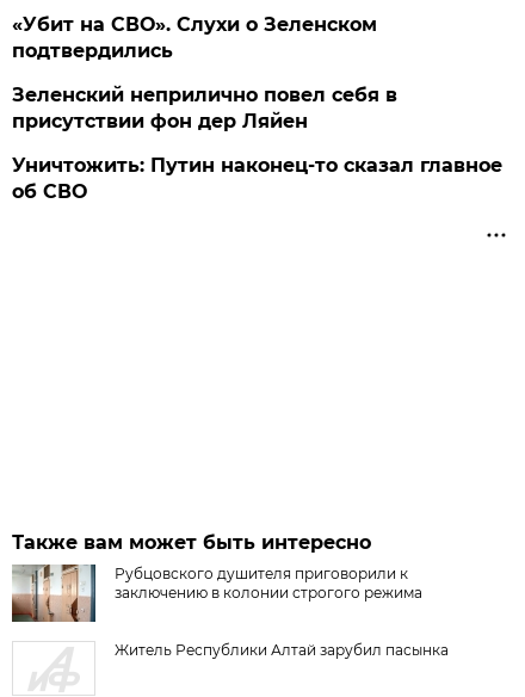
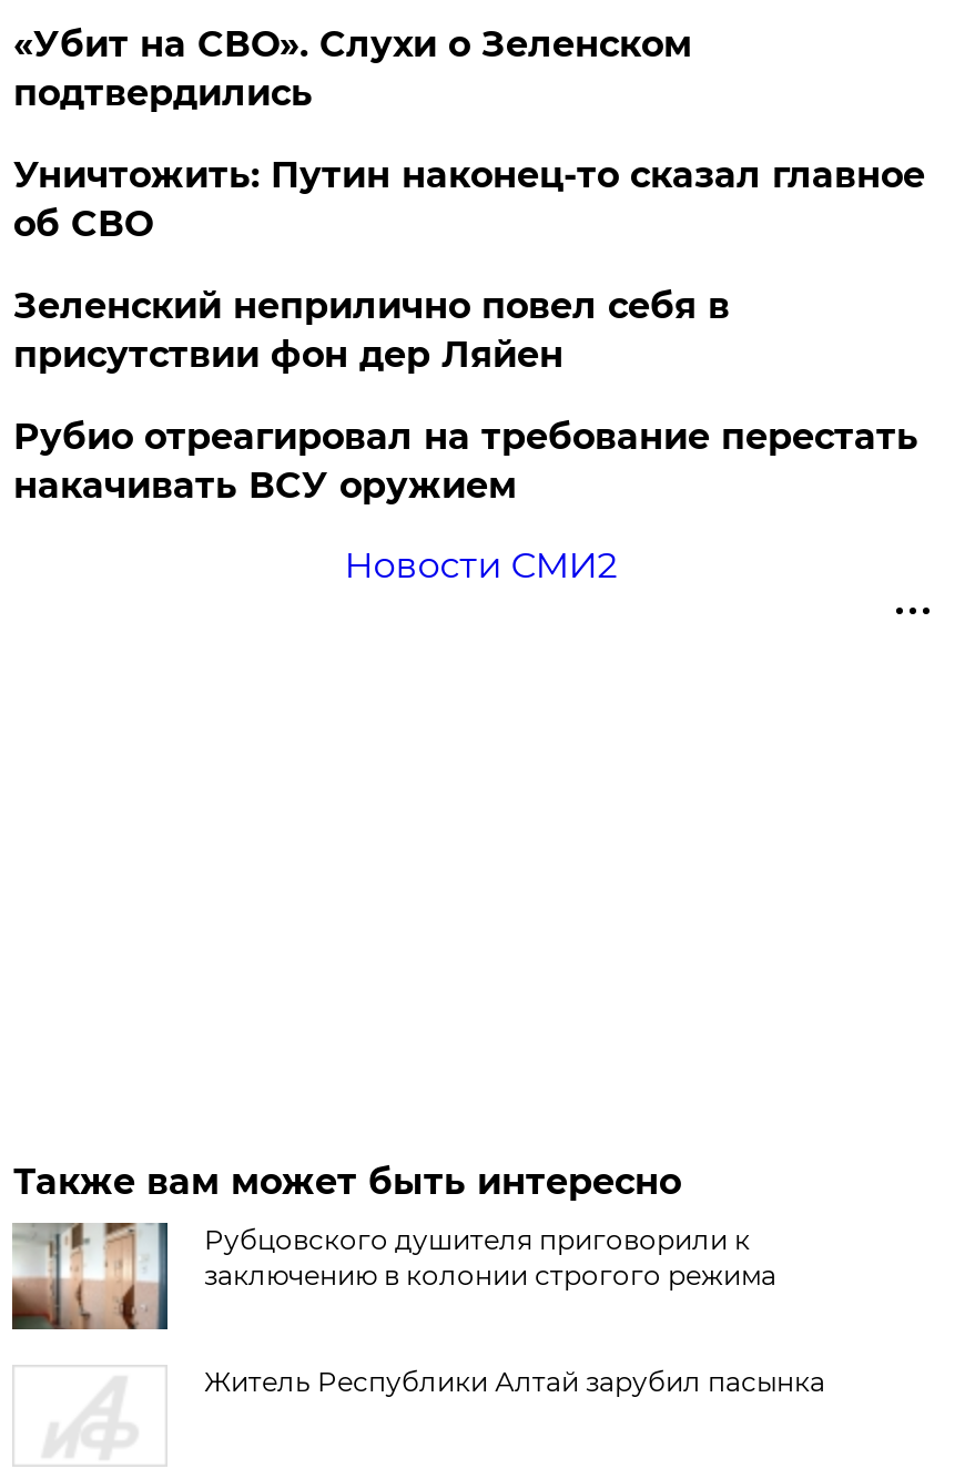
+ Рубио отреагировал на требование перестать
+ накачивать ВСУ оружием
+ Новости СМИ2

moved up: Уничтожить: Путин наконец-то сказал главное | об СВО
